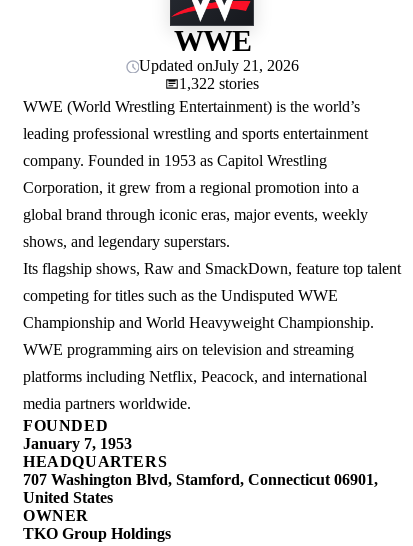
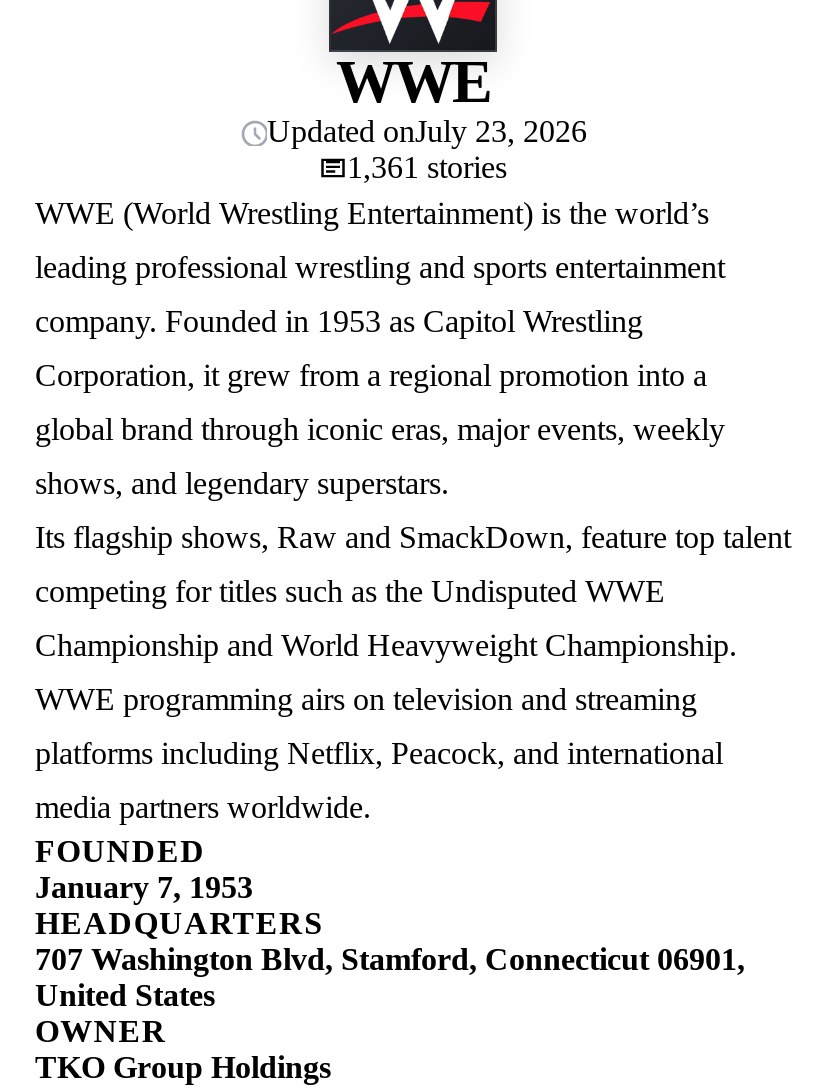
- Updated onJuly 21, 2026
+ Updated onJuly 23, 2026

- 1,322 stories
+ 1,361 stories
